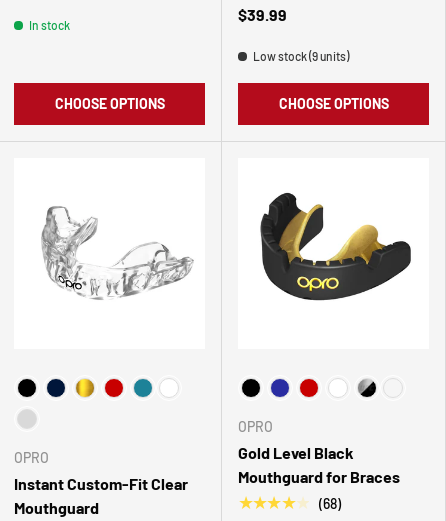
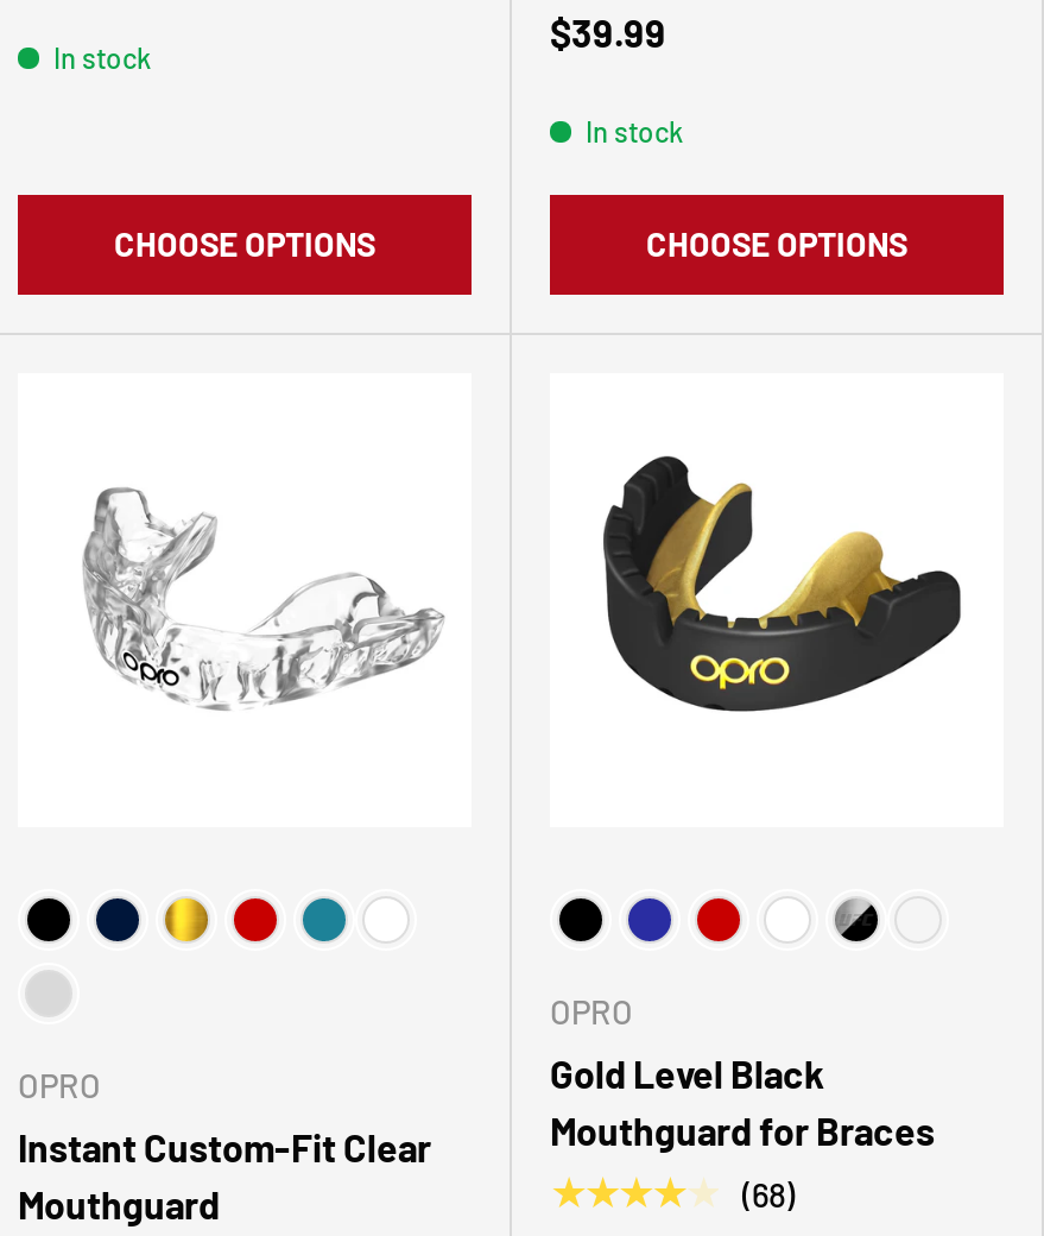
- Low stock (9 units)
+ In stock
